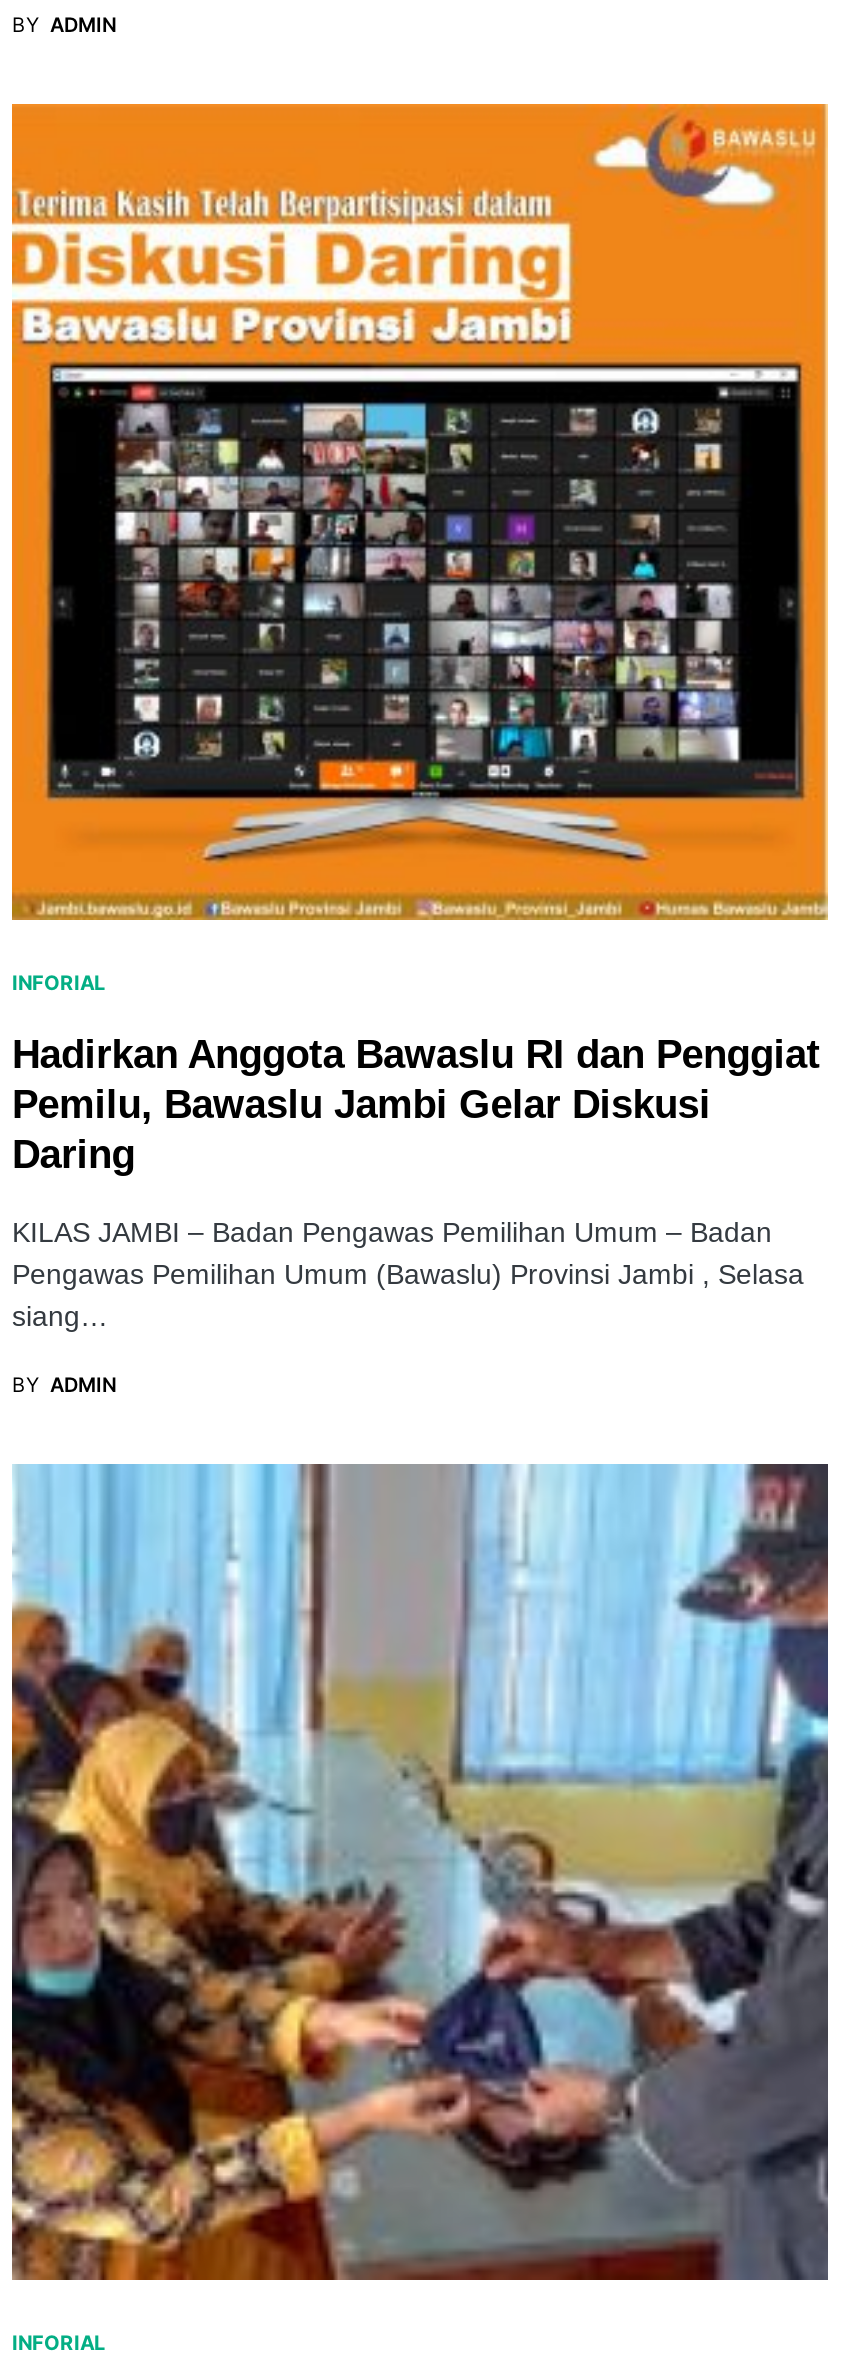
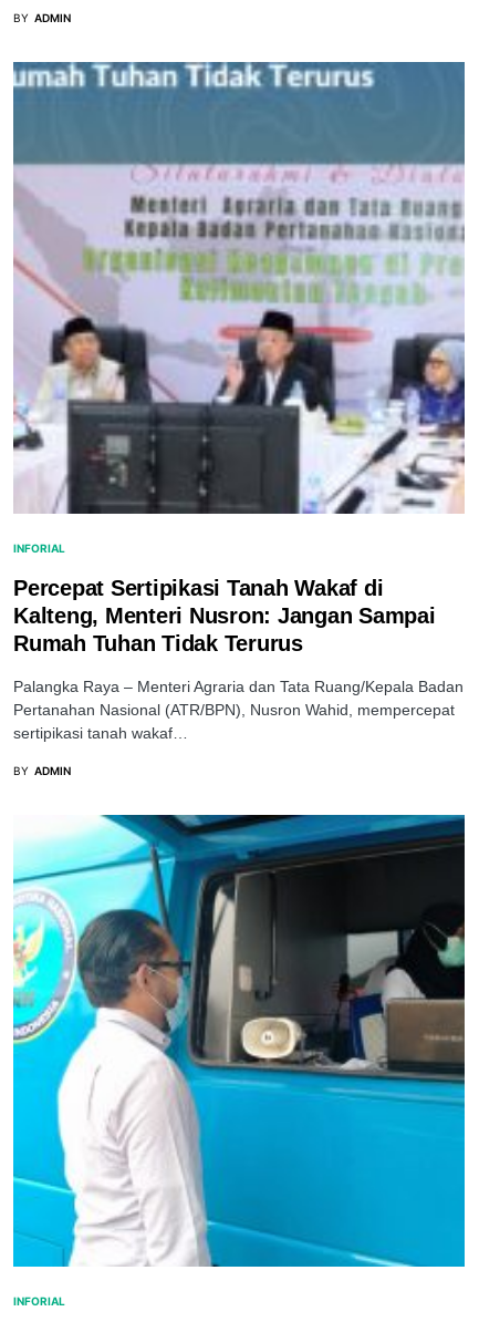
- [image]
+ [image]

- Hadirkan Anggota Bawaslu RI dan Penggiat
- Pemilu, Bawaslu Jambi Gelar Diskusi
- Daring
+ Percepat Sertipikasi Tanah Wakaf di
+ Kalteng, Menteri Nusron: Jangan Sampai
+ Rumah Tuhan Tidak Terurus

- KILAS JAMBI – Badan Pengawas Pemilihan Umum – Badan
- Pengawas Pemilihan Umum (Bawaslu) Provinsi Jambi , Selasa
- siang…
+ Palangka Raya – Menteri Agraria dan Tata Ruang/Kepala Badan
+ Pertanahan Nasional (ATR/BPN), Nusron Wahid, mempercepat
+ sertipikasi tanah wakaf…

- [image]
+ [image]
